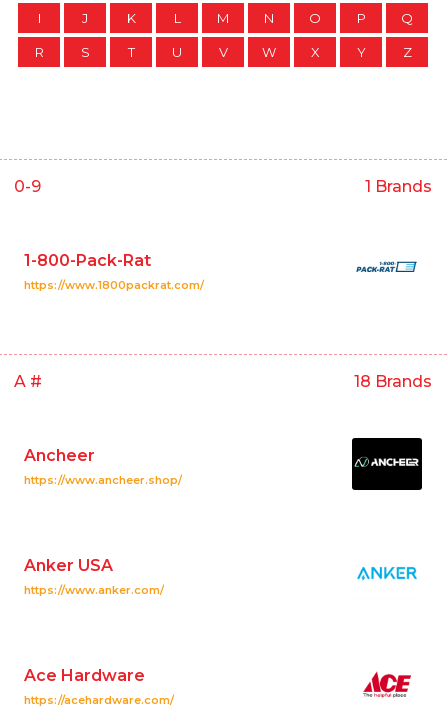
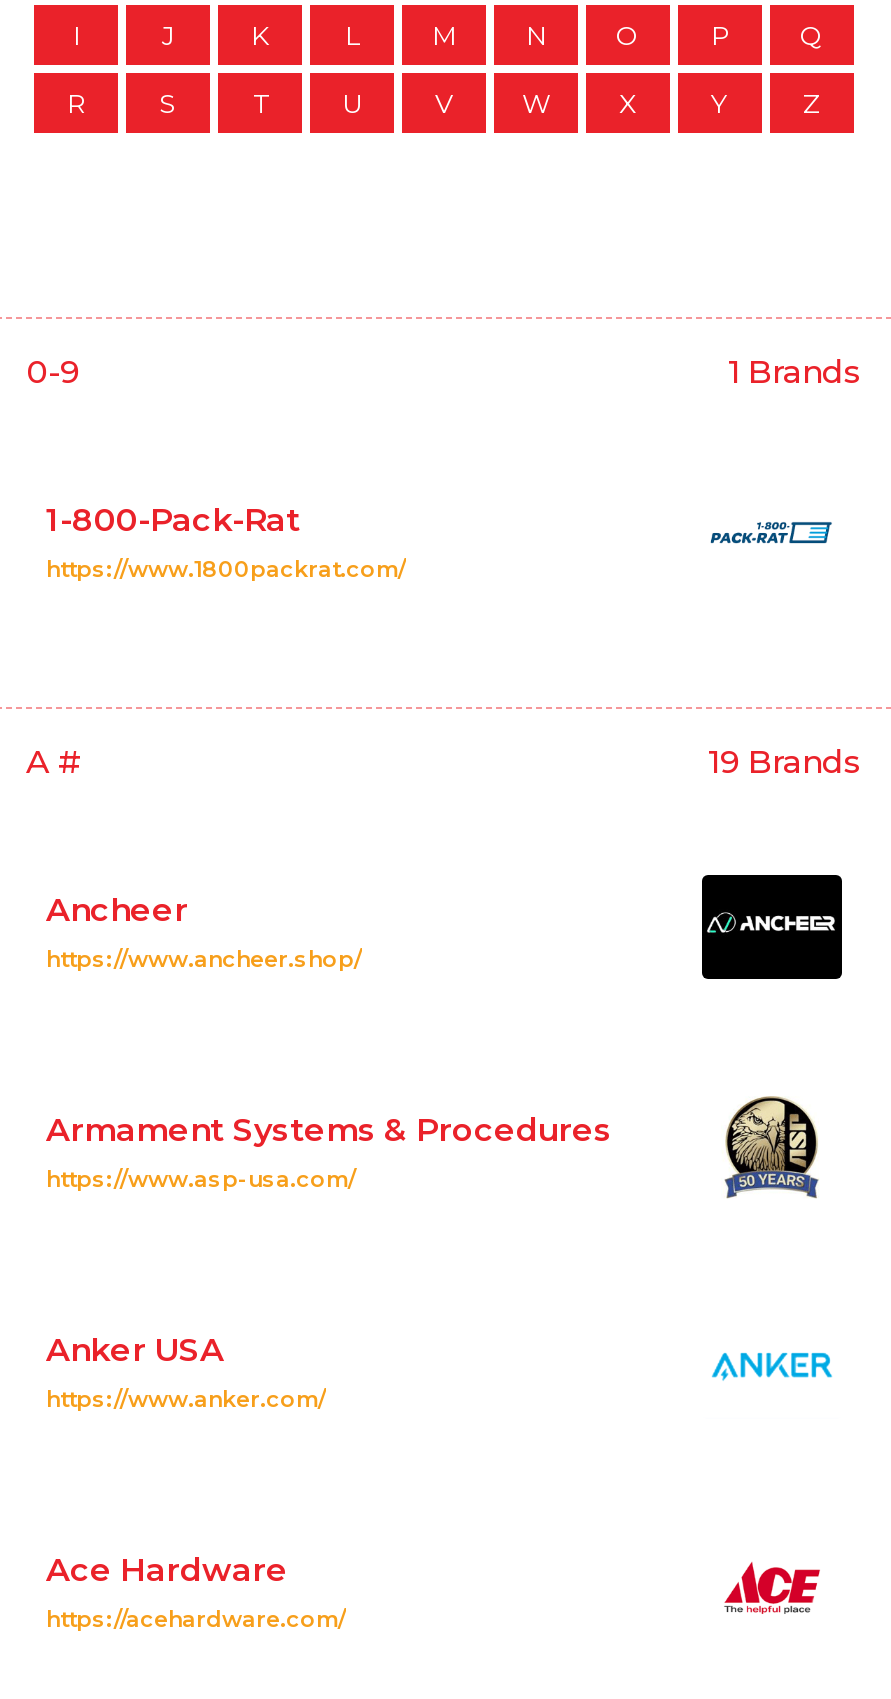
- 18 Brands
+ 19 Brands

+ Armament Systems & Procedures
+ https://www.asp-usa.com/

+ [image]
